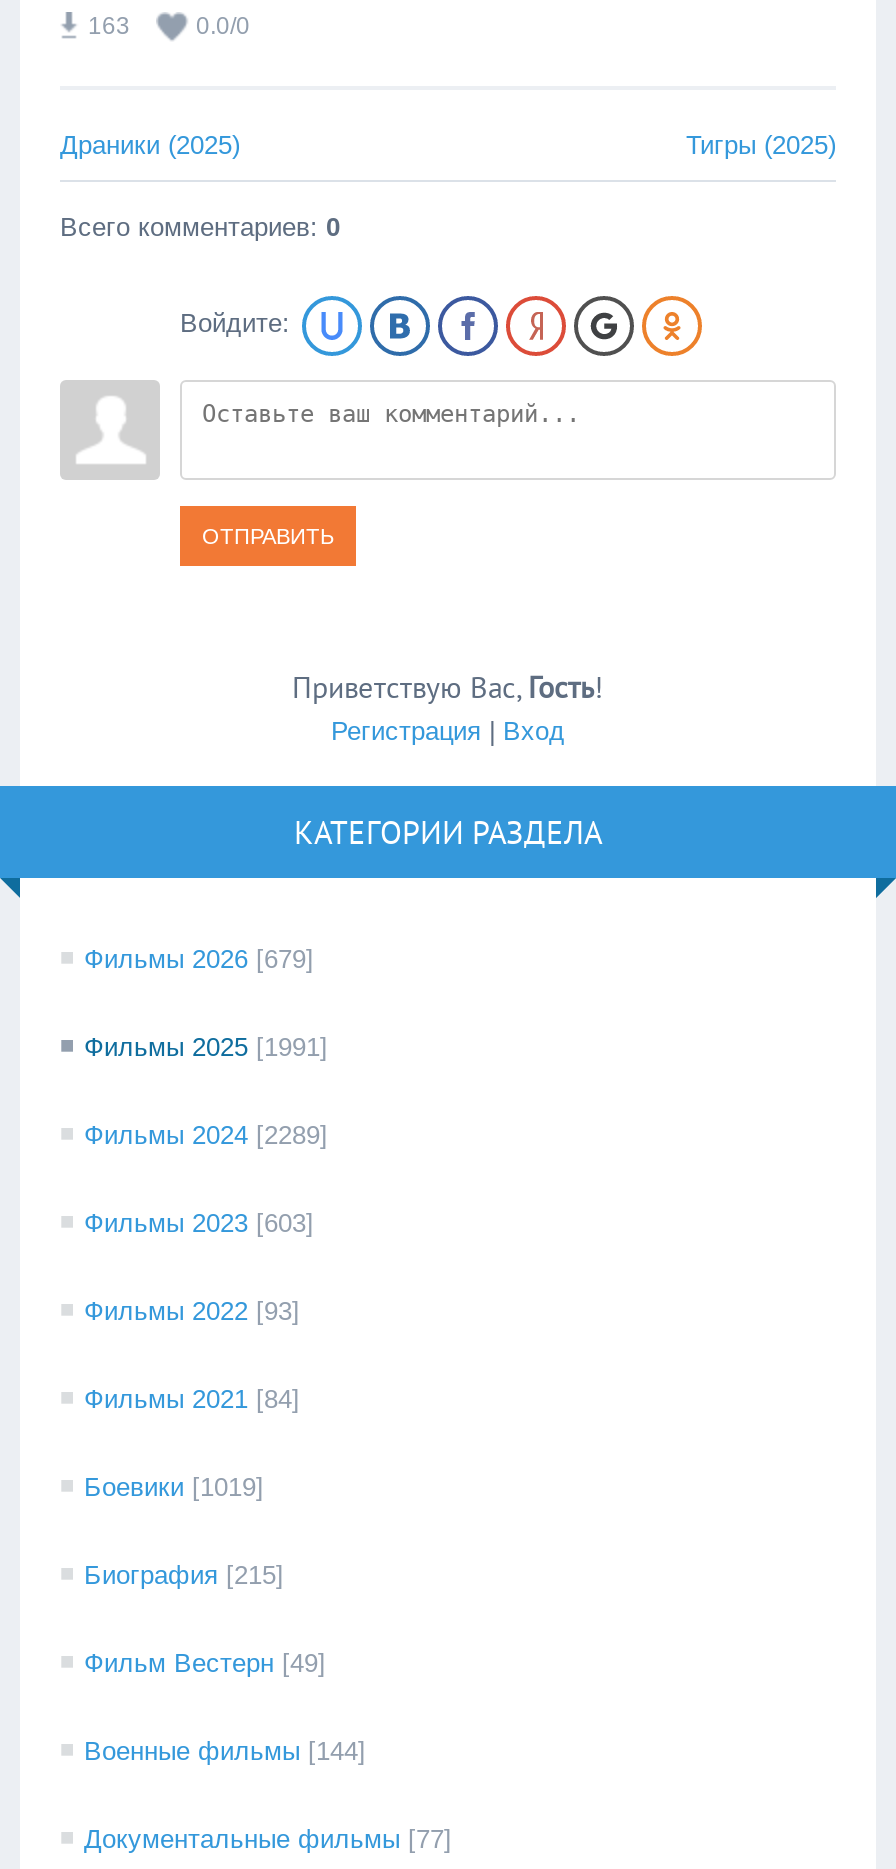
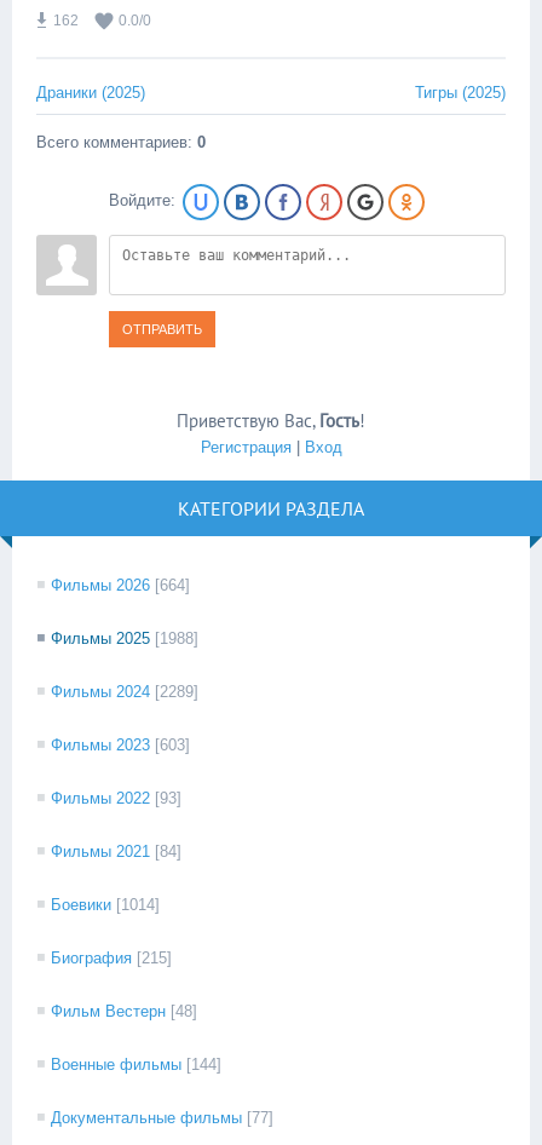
- 163
+ 162

- Фильмы 2026 [679]
+ Фильмы 2026 [664]

- Фильмы 2025 [1991]
+ Фильмы 2025 [1988]

- Боевики [1019]
+ Боевики [1014]

- Фильм Вестерн [49]
+ Фильм Вестерн [48]
